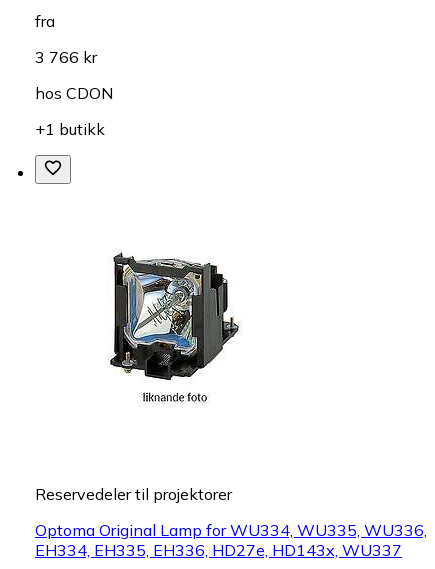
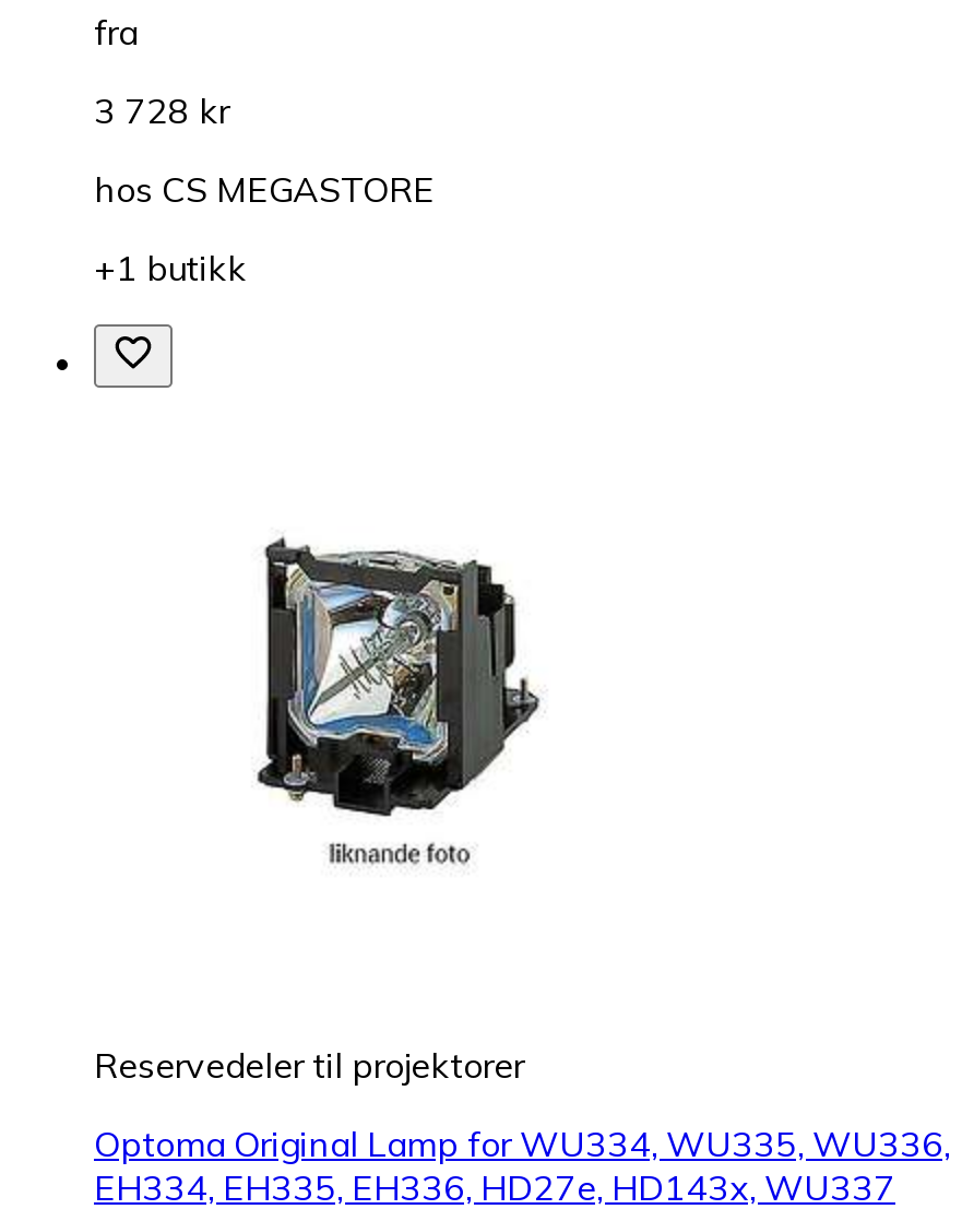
- 3 766 kr
+ 3 728 kr

- hos CDON
+ hos CS MEGASTORE
